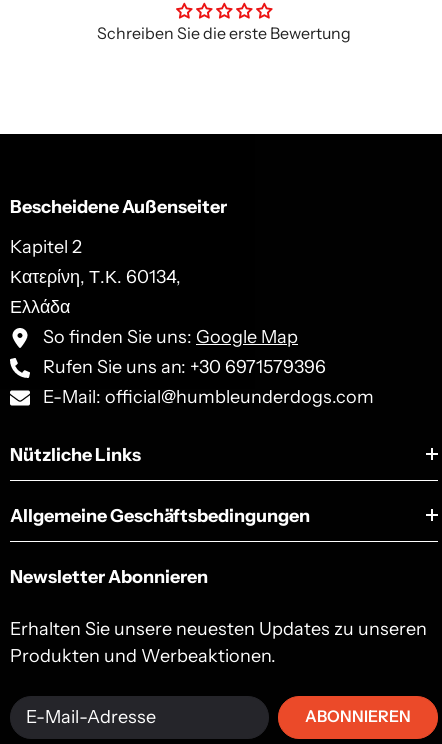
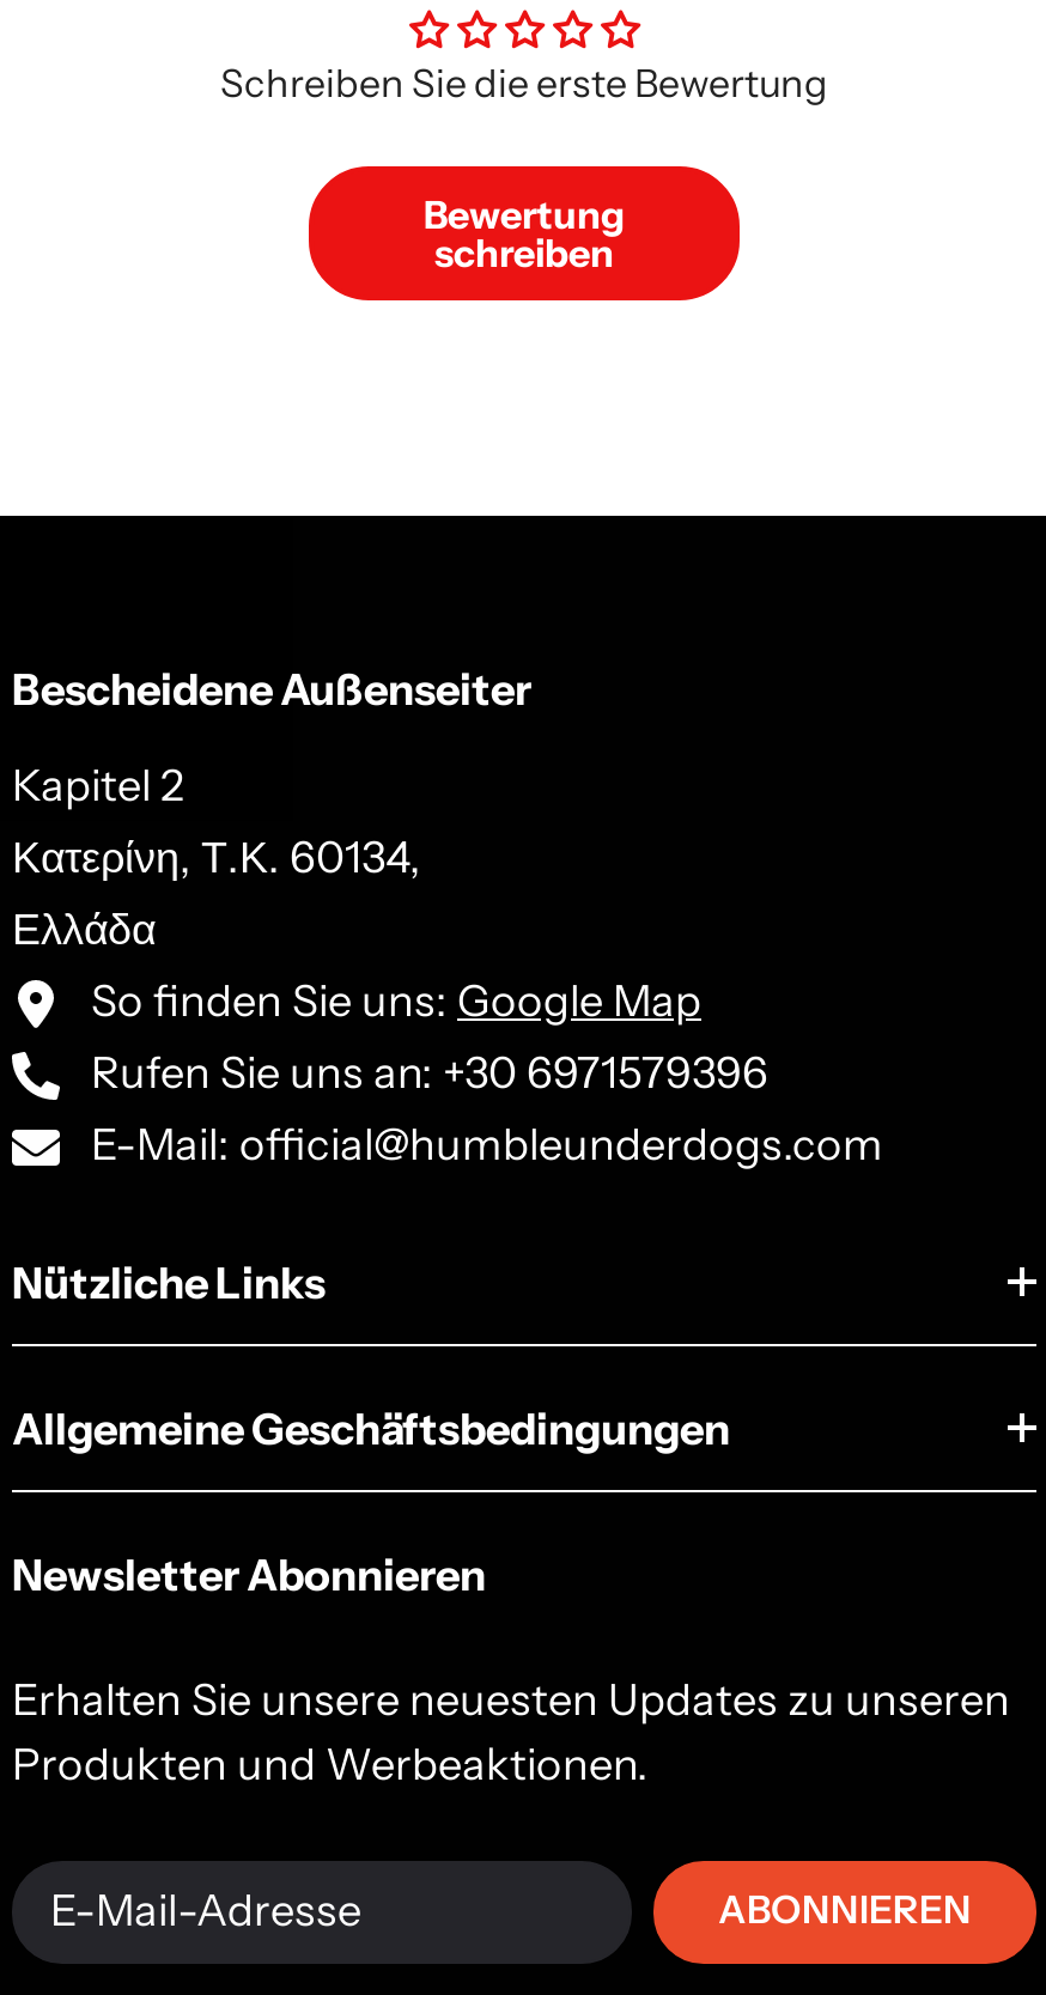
+ Bewertung
+ schreiben
